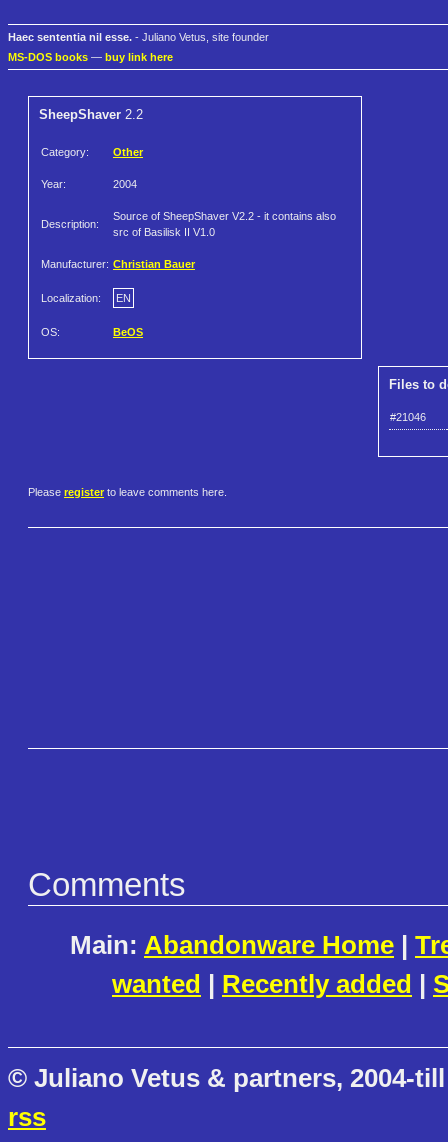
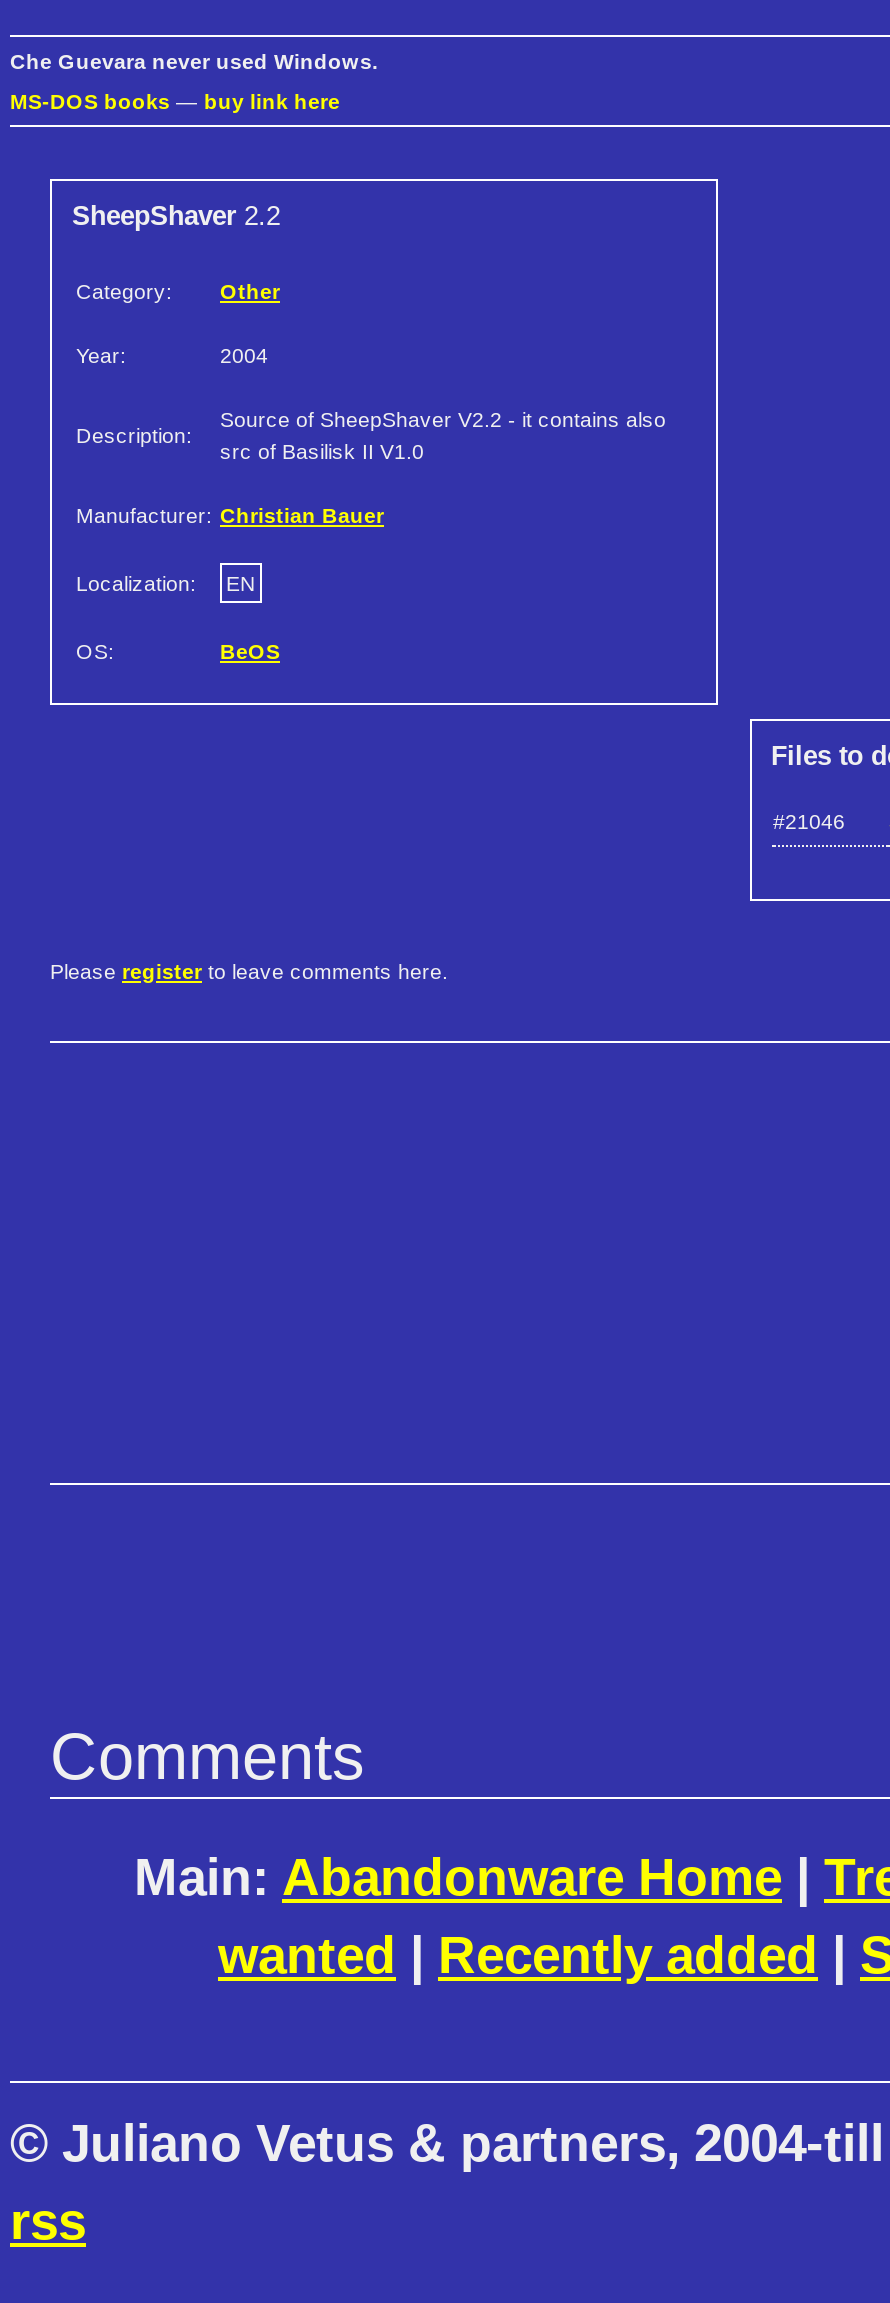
- Haec sententia nil esse. - Juliano Vetus, site founder
+ Che Guevara never used Windows.
